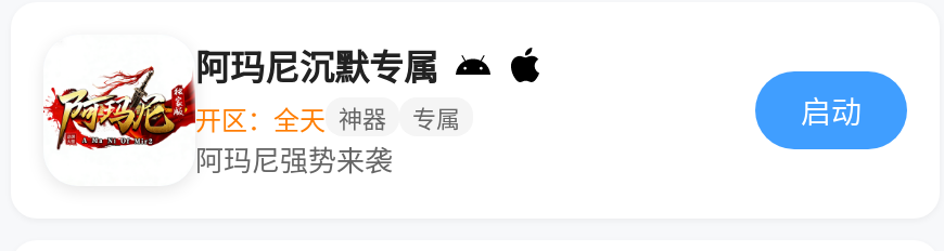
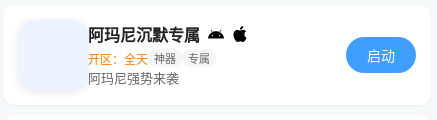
- [image]
